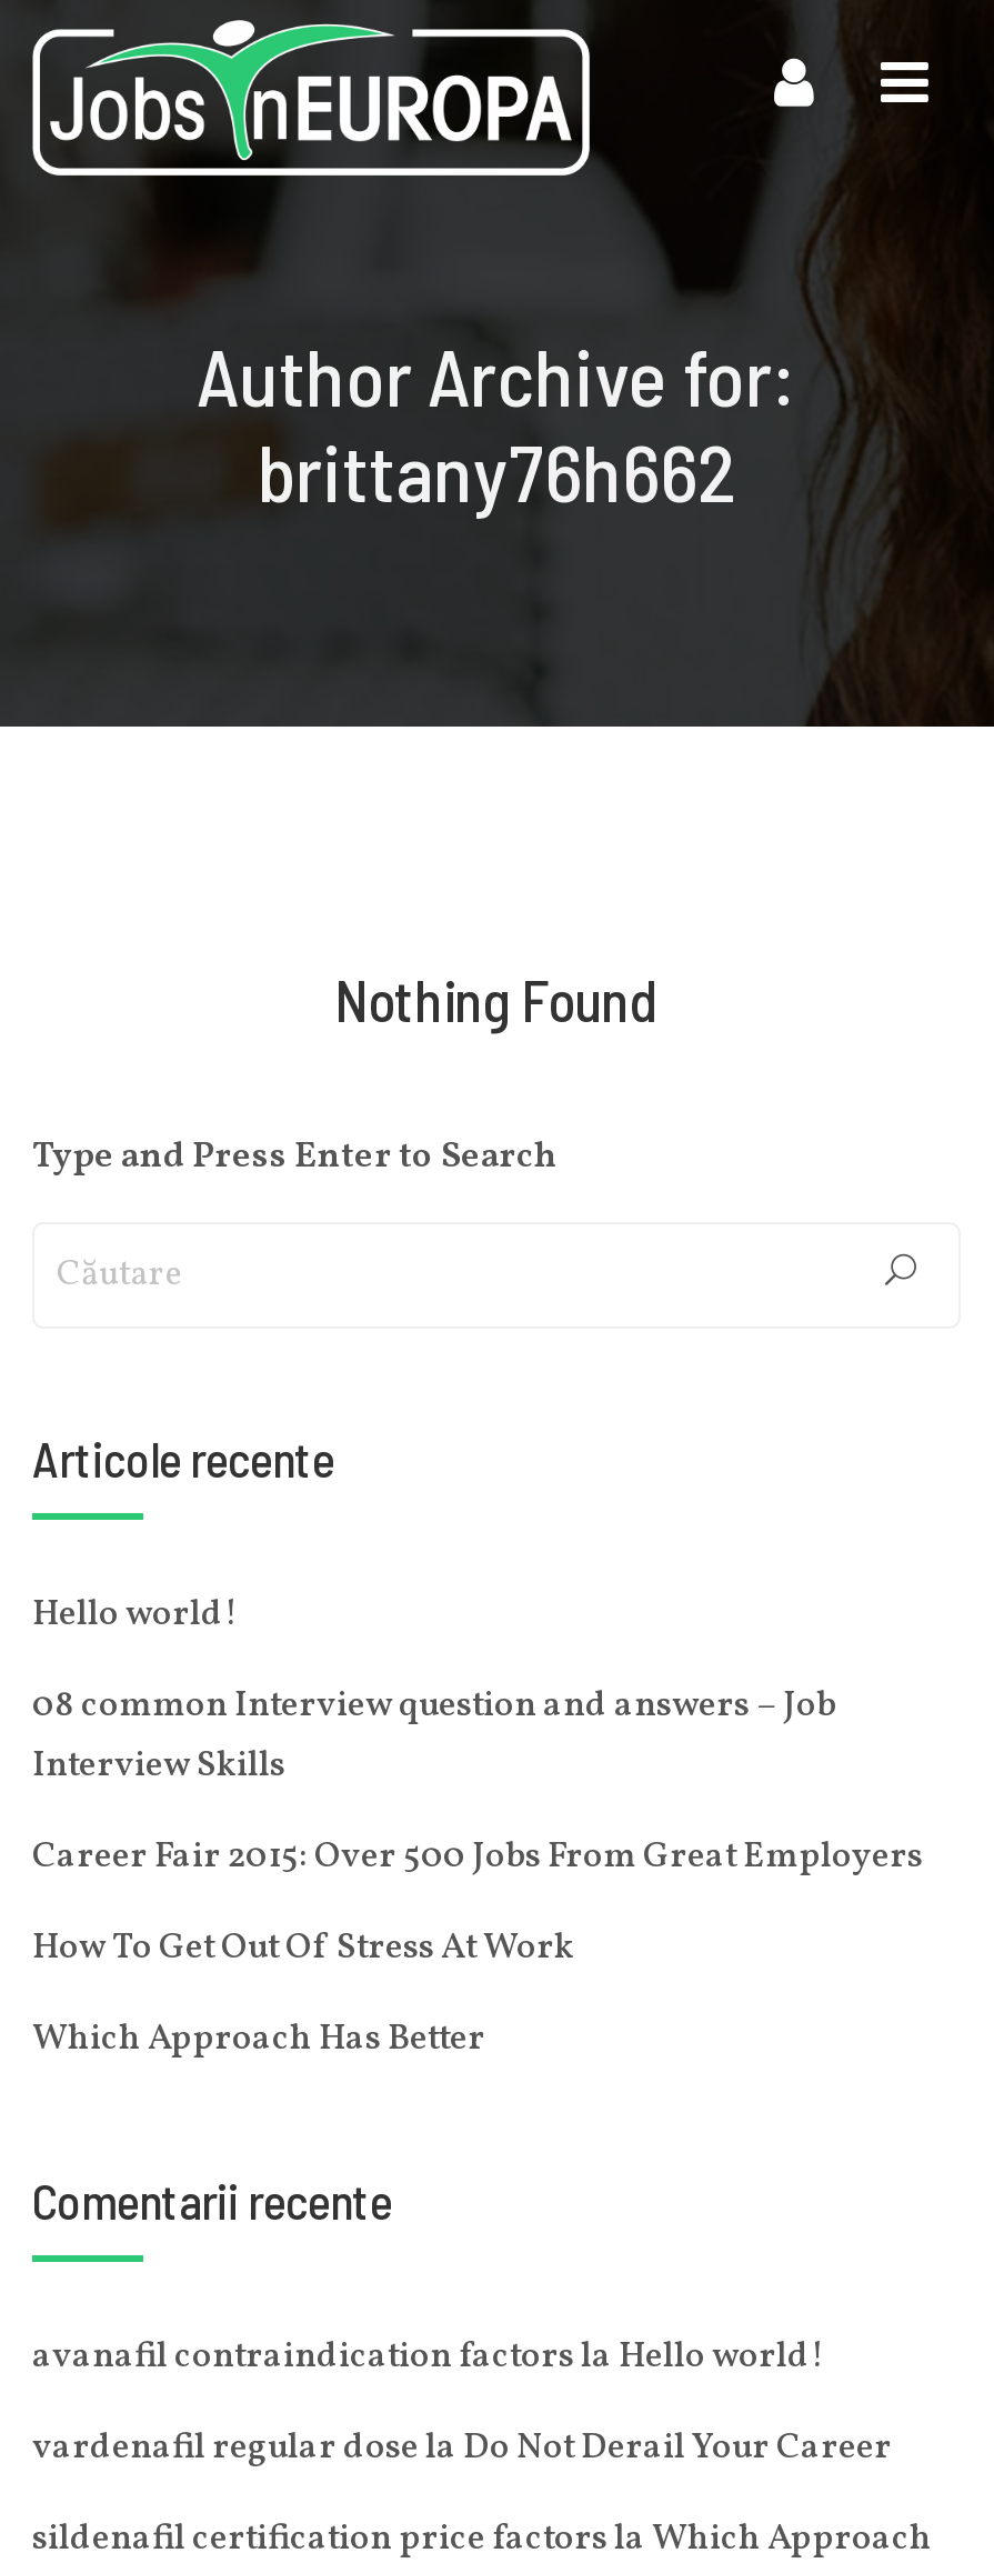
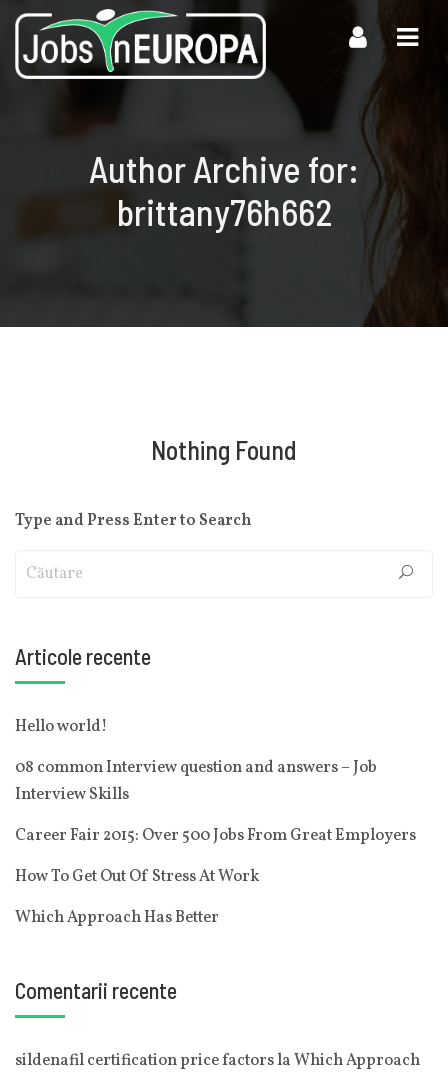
- avanafil contraindication factors la Hello world!
- vardenafil regular dose la Do Not Derail Your Career
